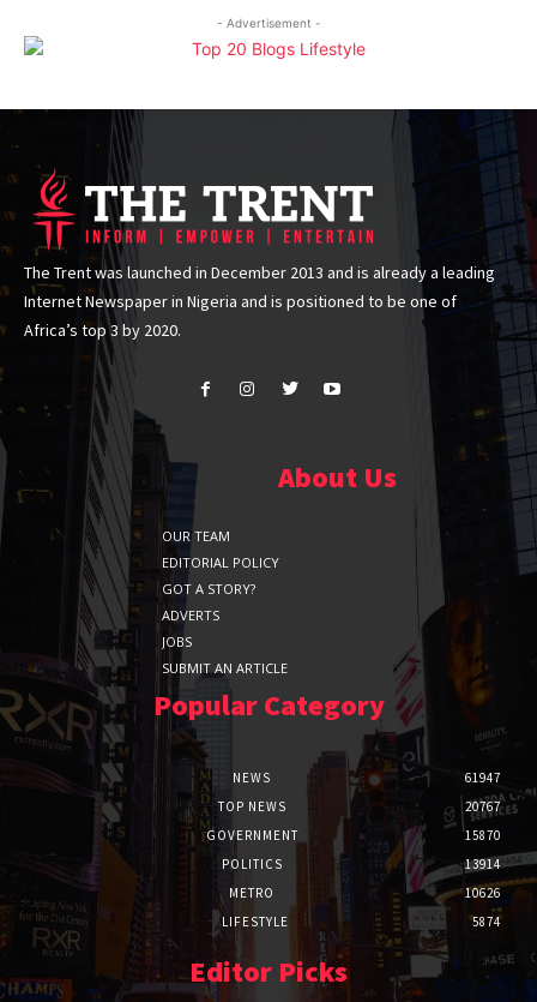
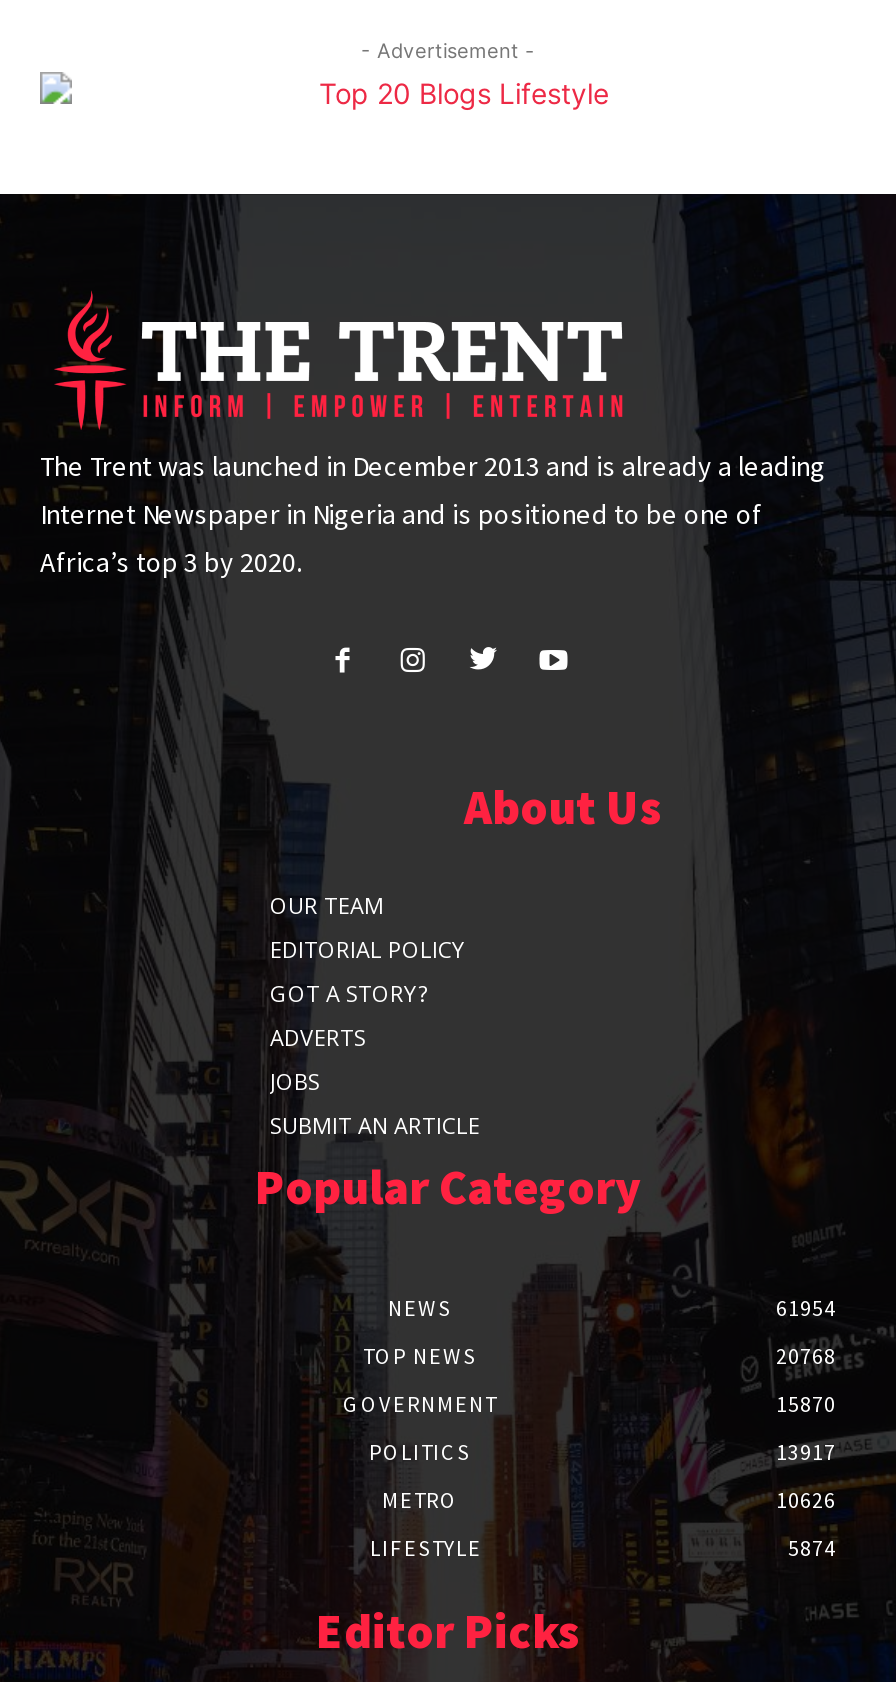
- 61947
+ 61954

- 20767
+ 20768

- 13914
+ 13917
